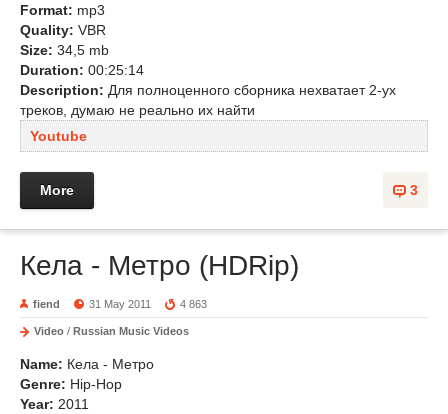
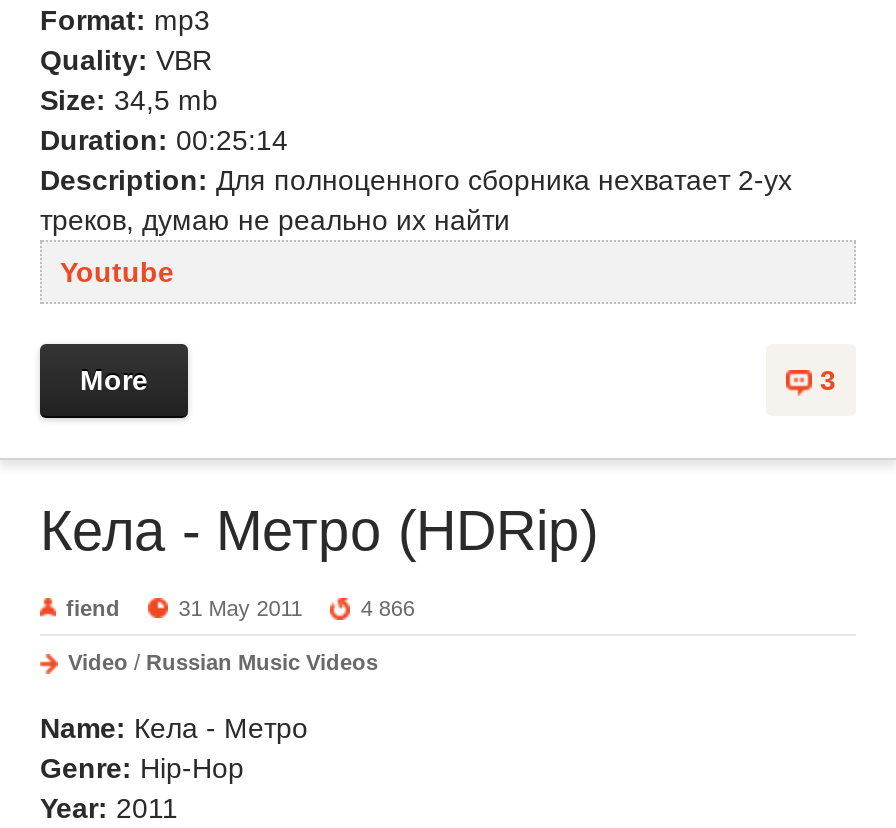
- 4 863
+ 4 866
